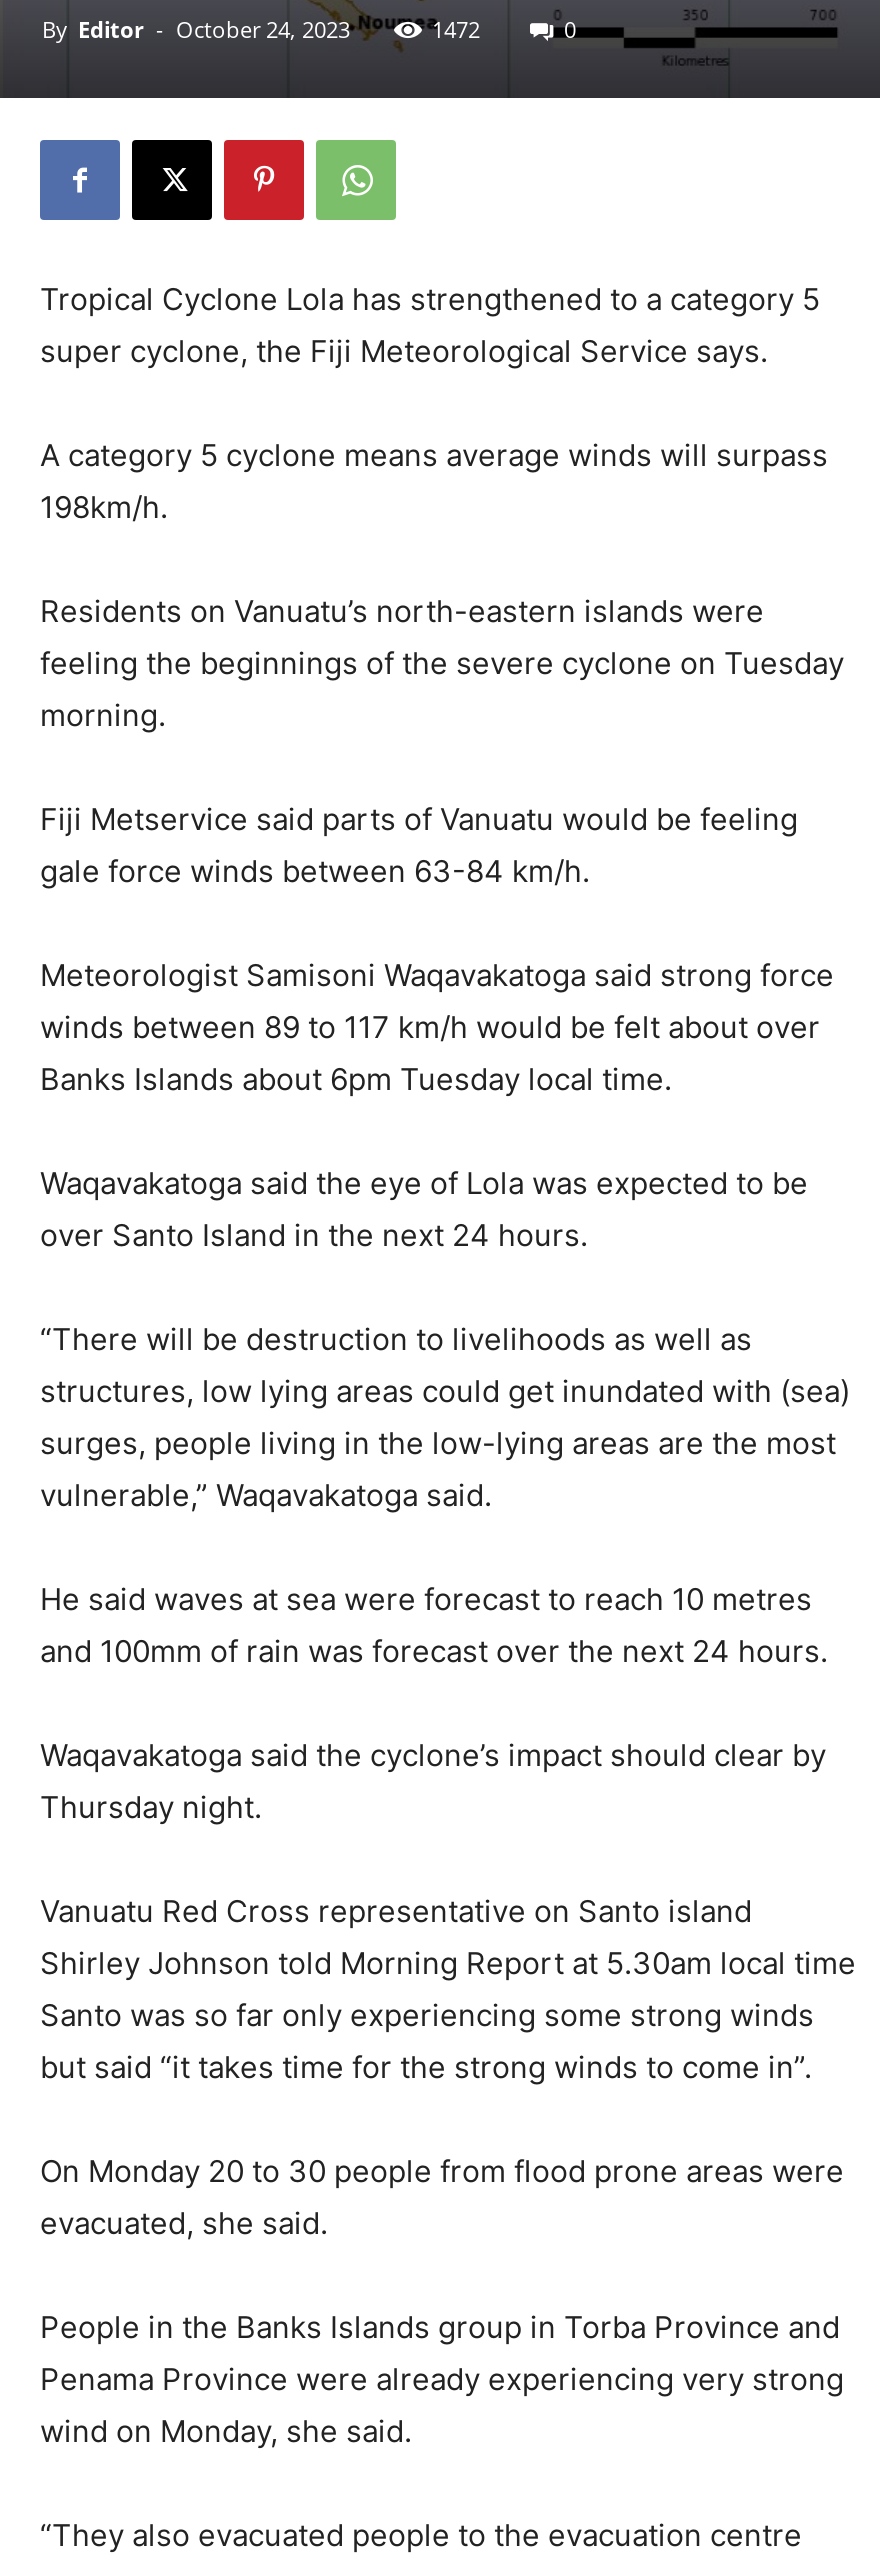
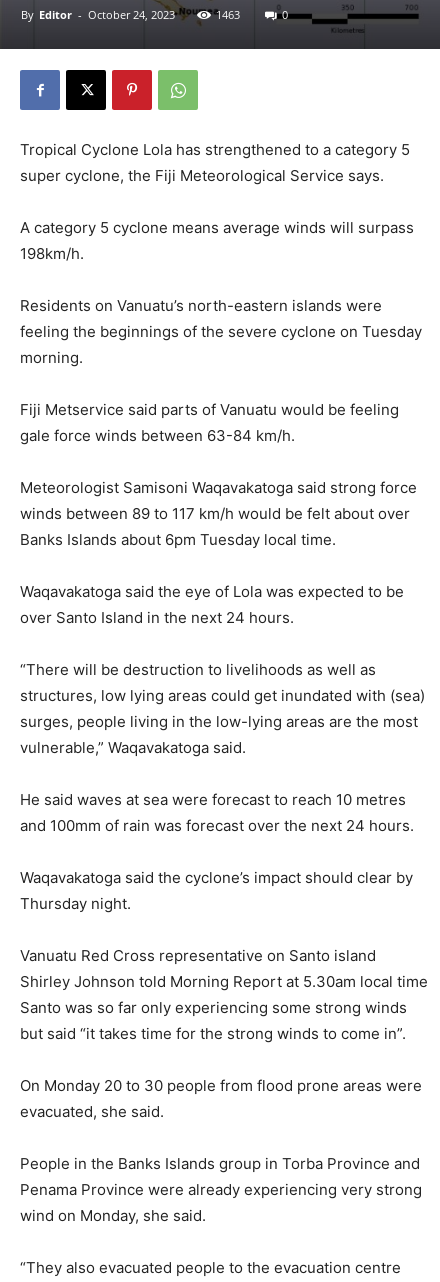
- 1472
+ 1463
